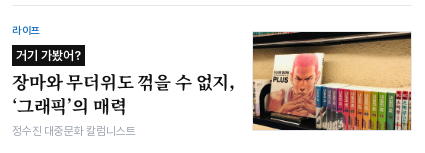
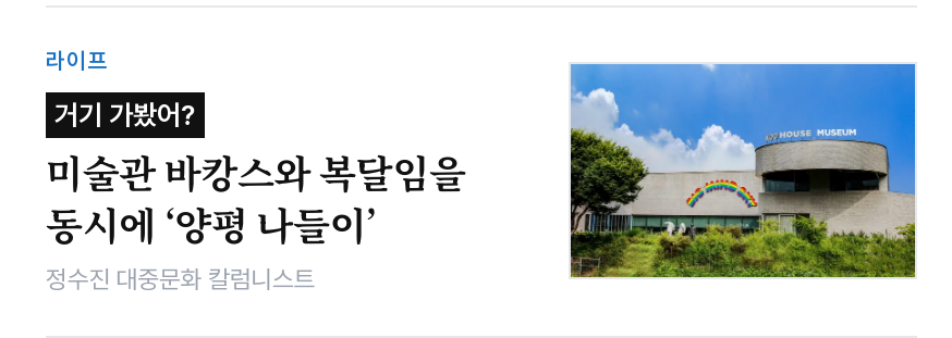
- [image]
+ [image]

- 장마와 무더위도 꺾을 수 없지,
- ‘그래픽’의 매력
+ 미술관 바캉스와 복달임을
+ 동시에 ‘양평 나들이’
